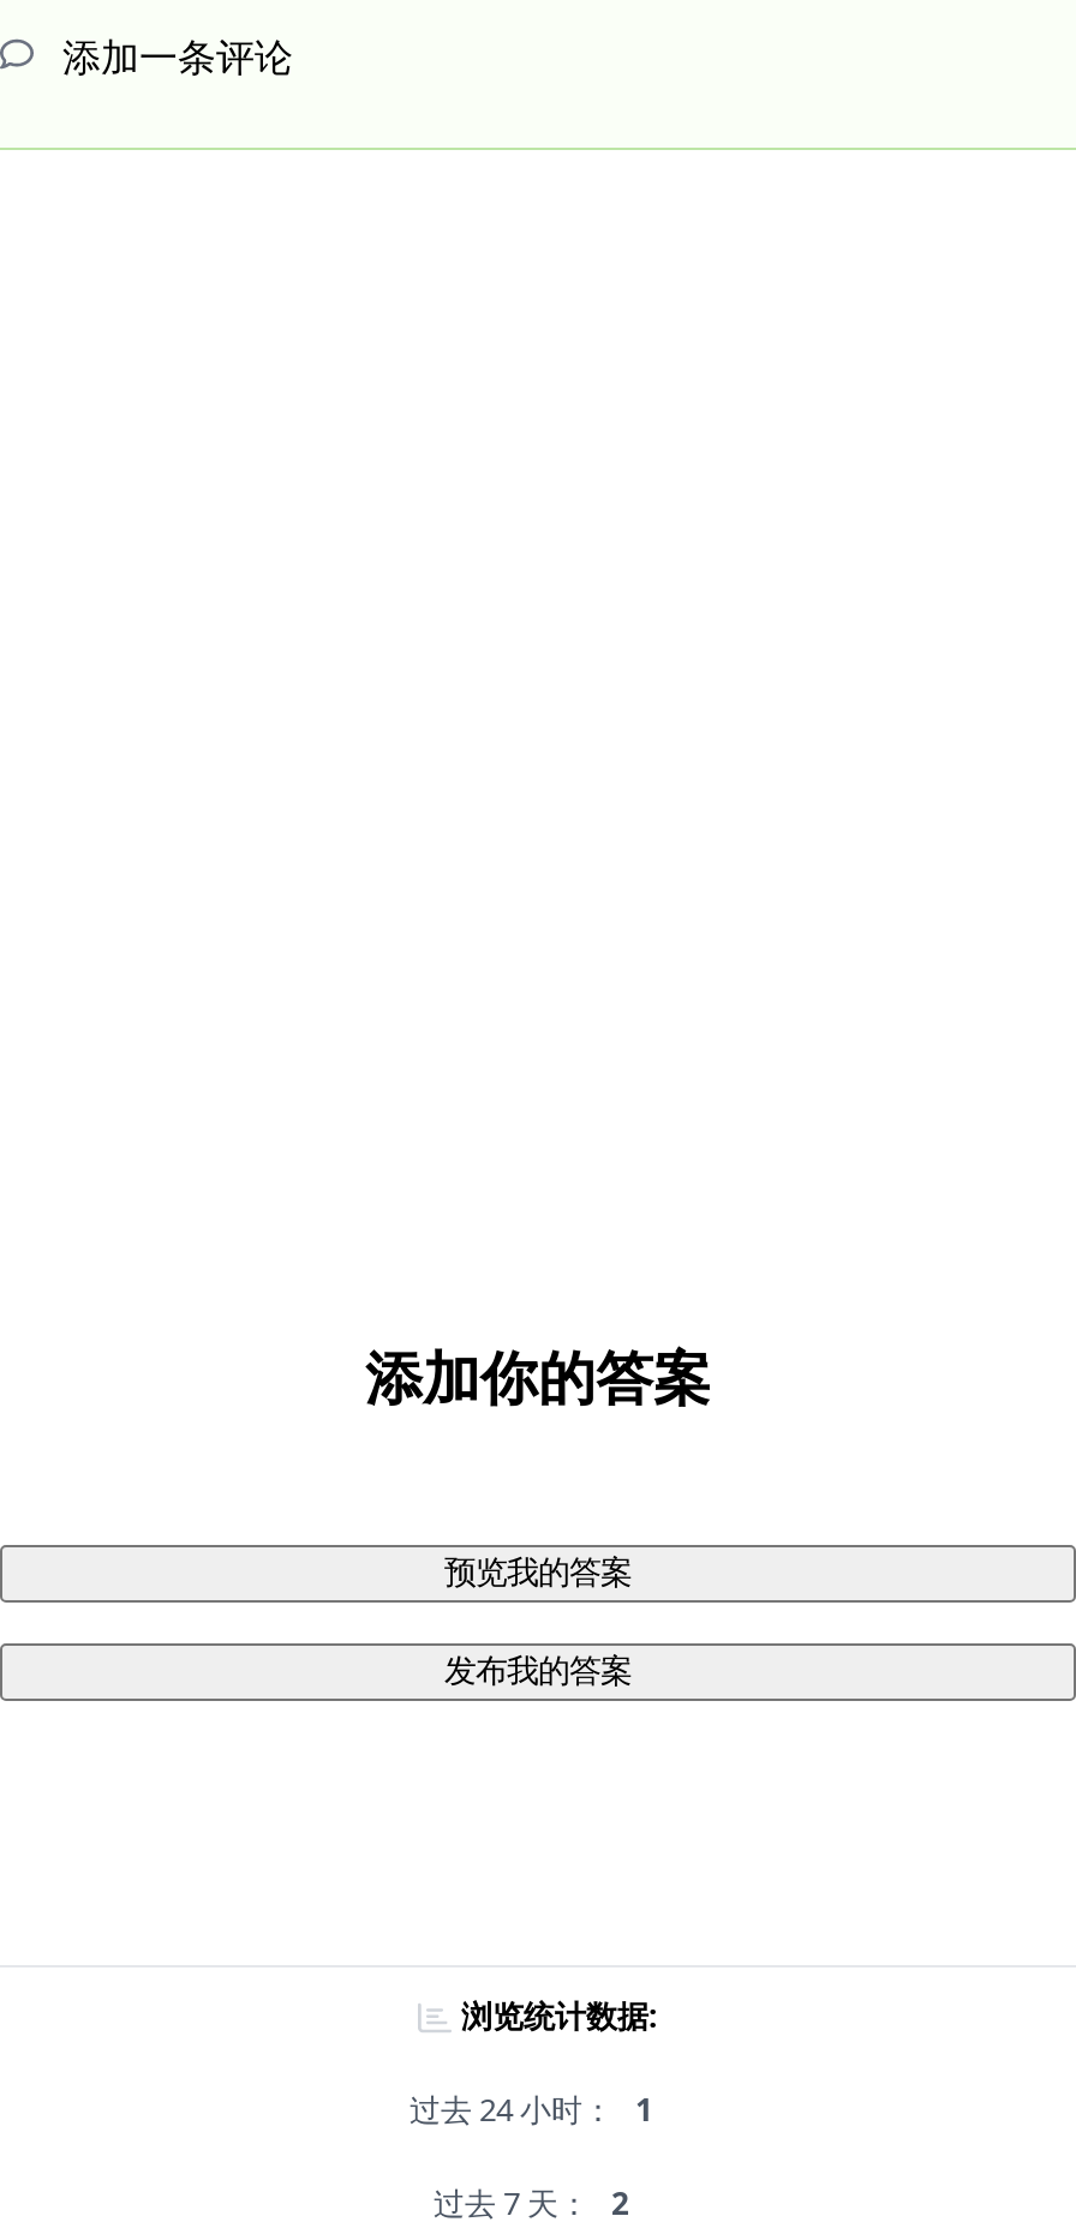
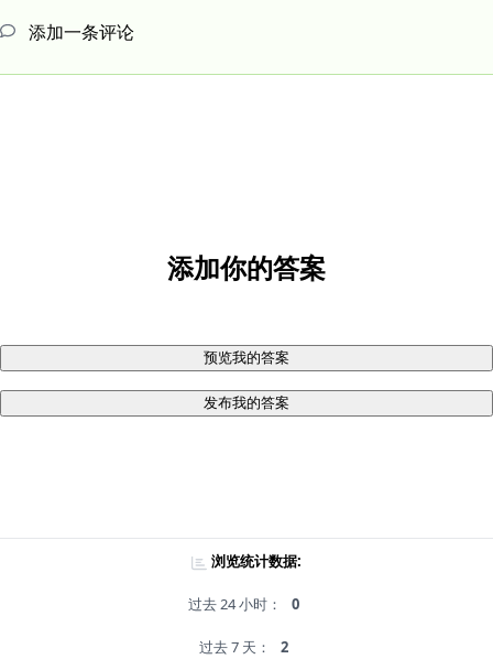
- 过去 24 小时： 1
+ 过去 24 小时： 0
